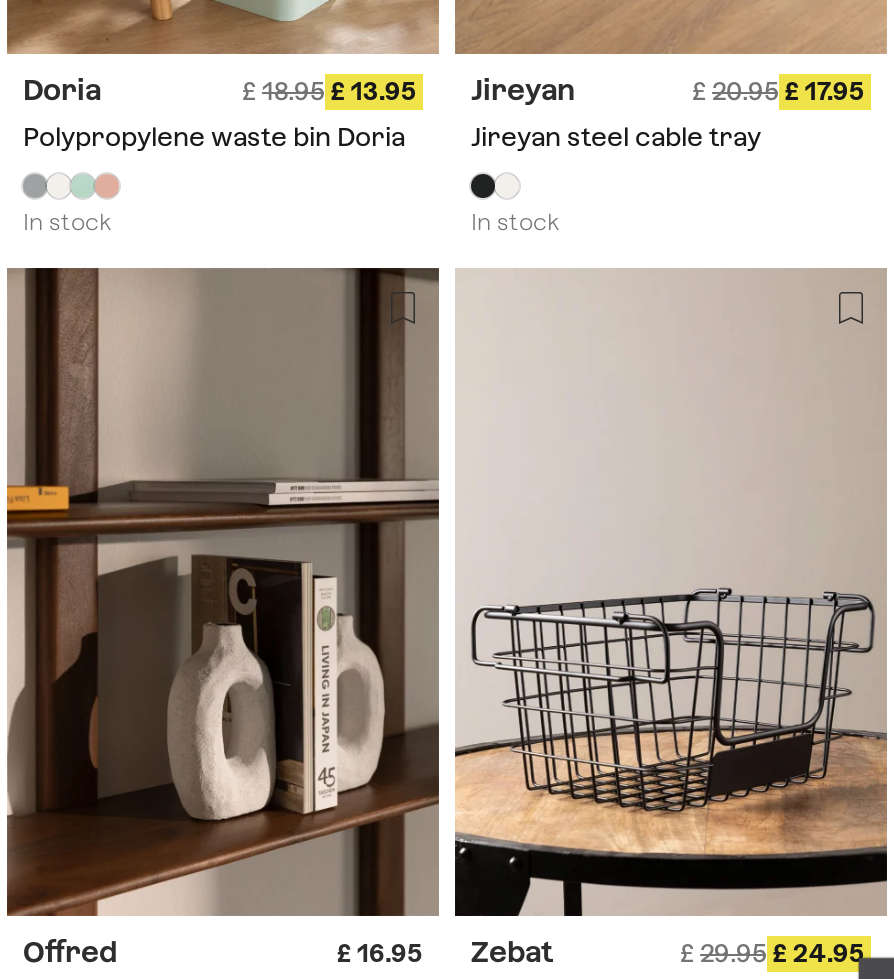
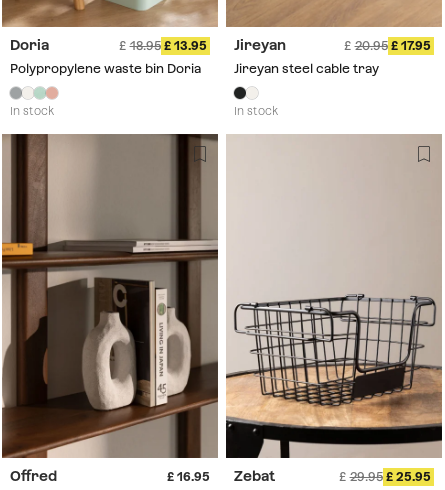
- 29.95 24.95
+ 29.95 25.95
